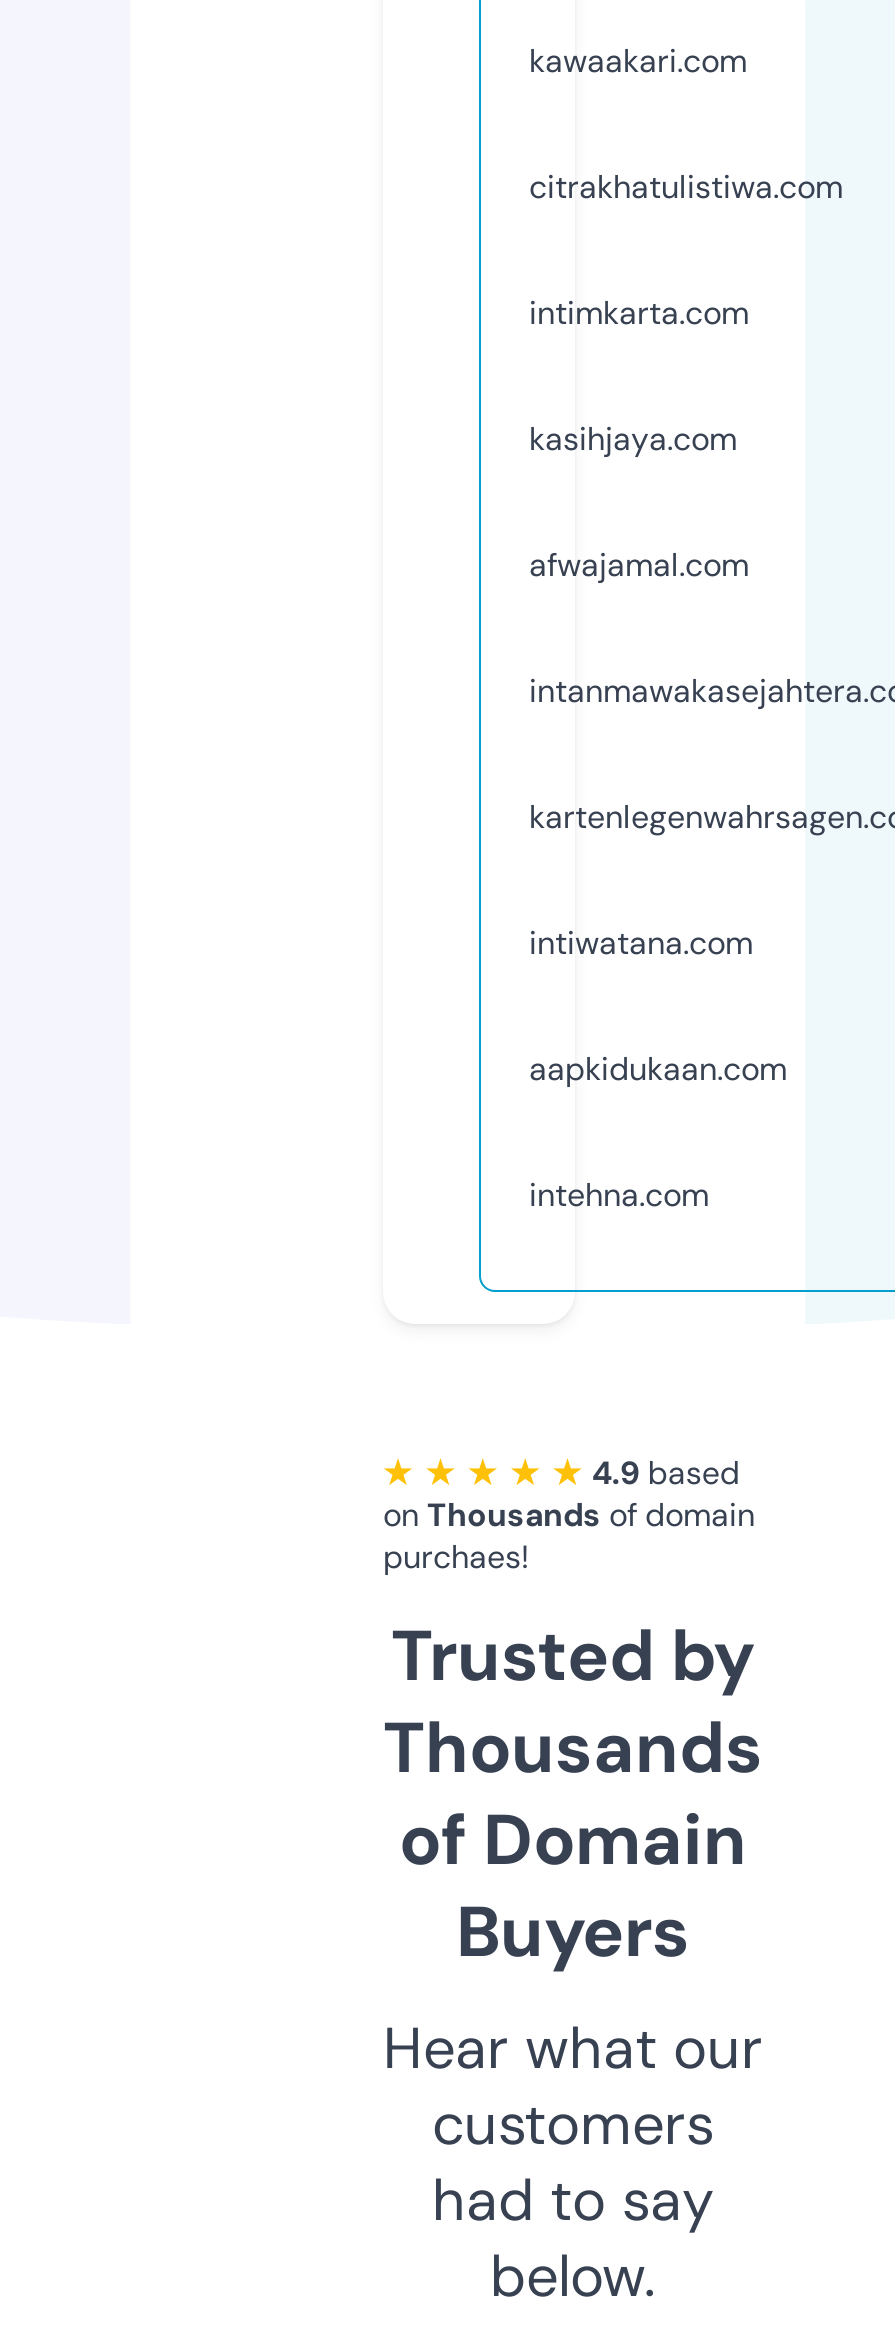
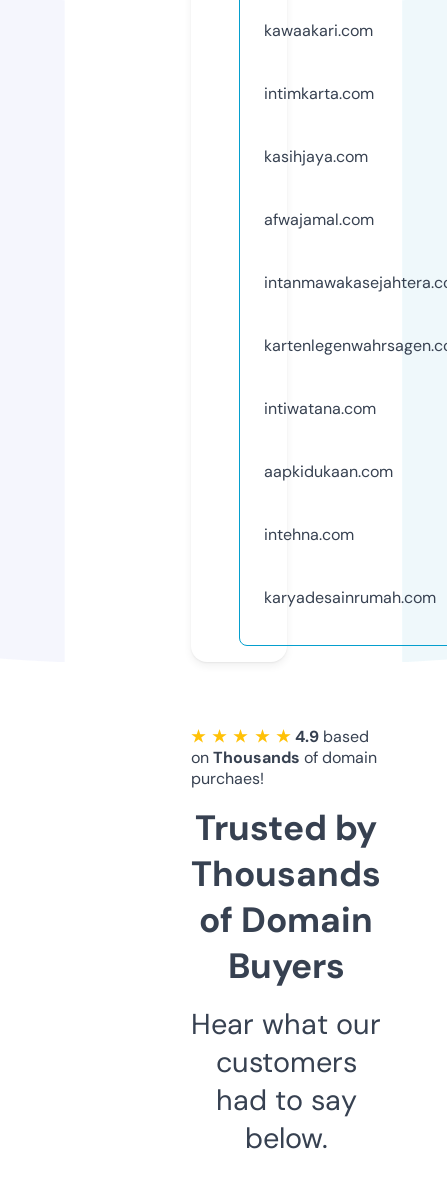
- citrakhatulistiwa.com

moved up: intimkarta.com | kasihjaya.com | afwajamal.com | intiwatana.com | aapkidukaan.com | intehna.com

+ karyadesainrumah.com
